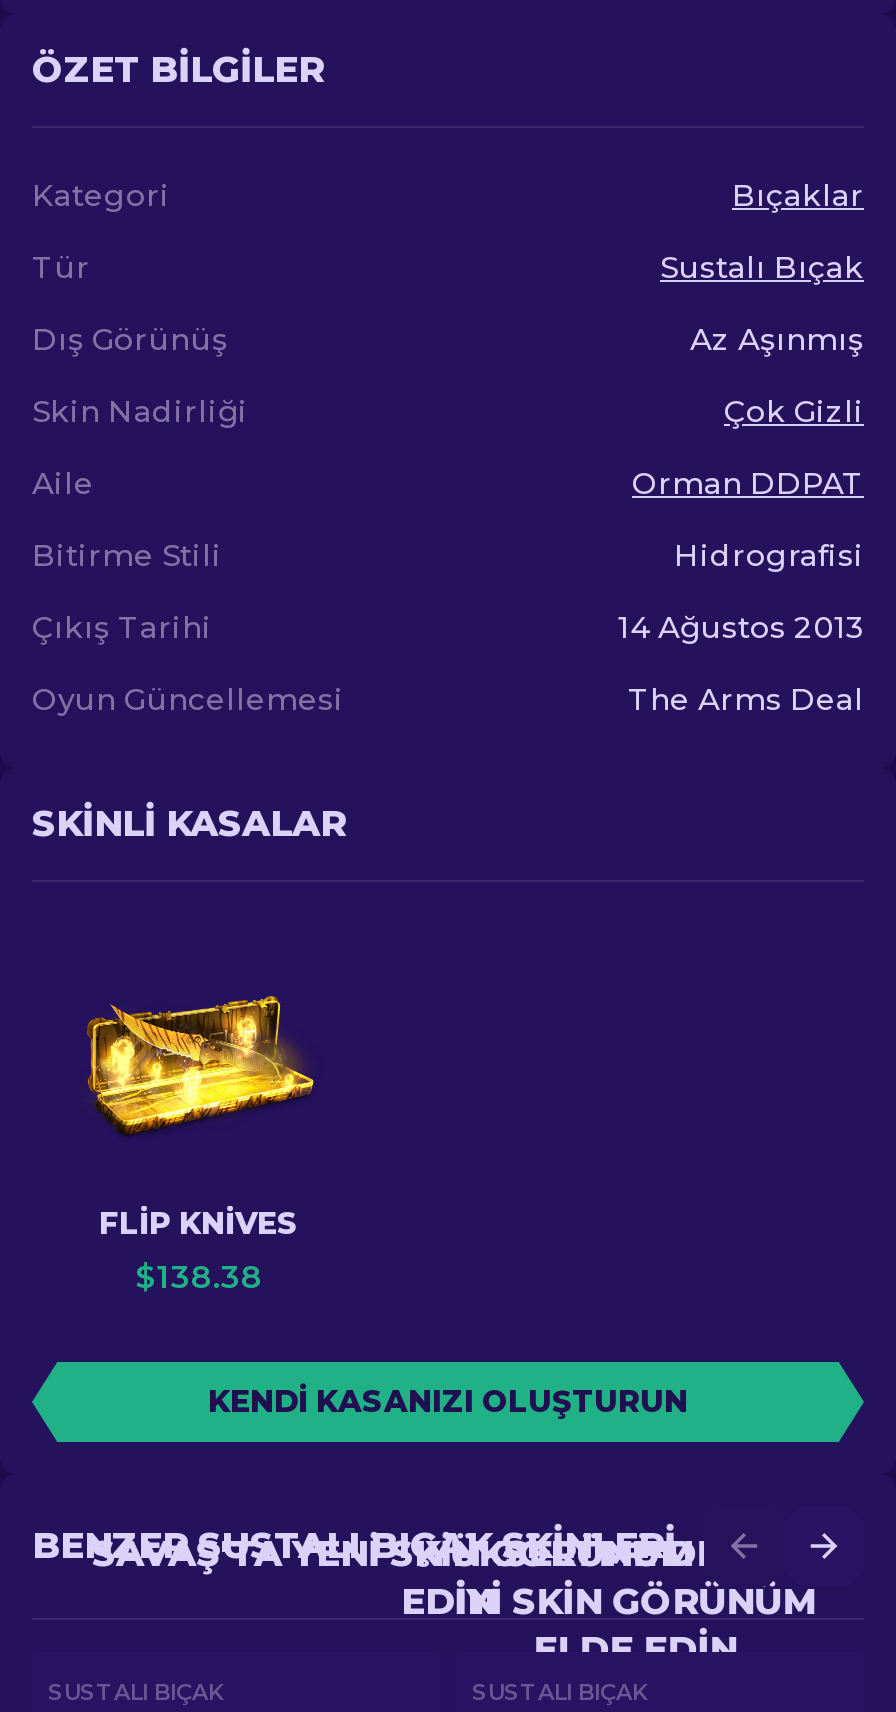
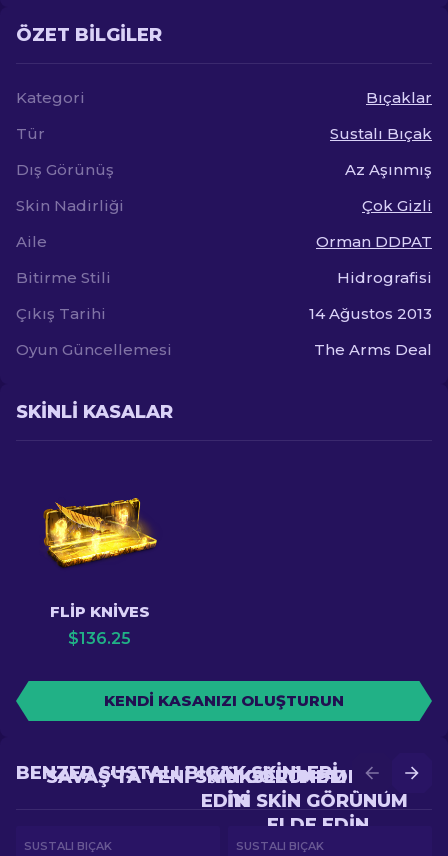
- $138.38
+ $136.25
